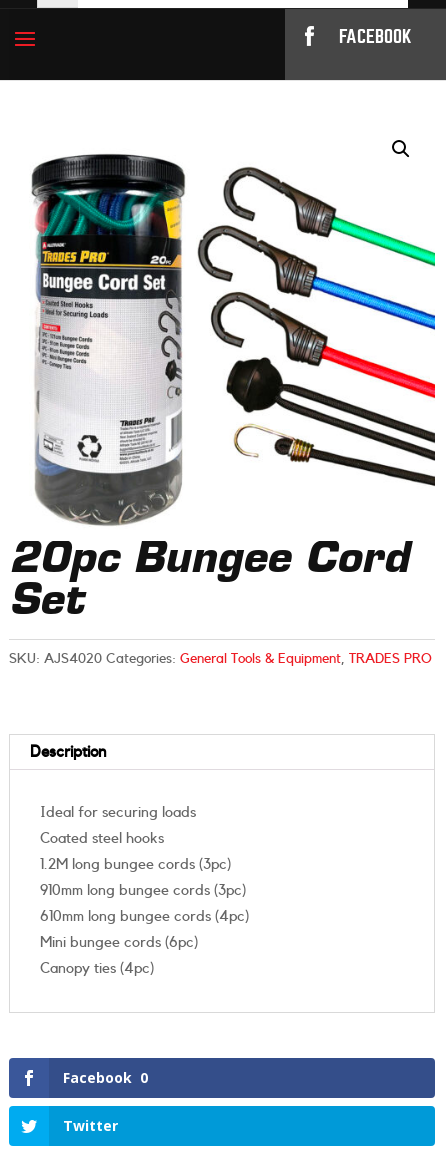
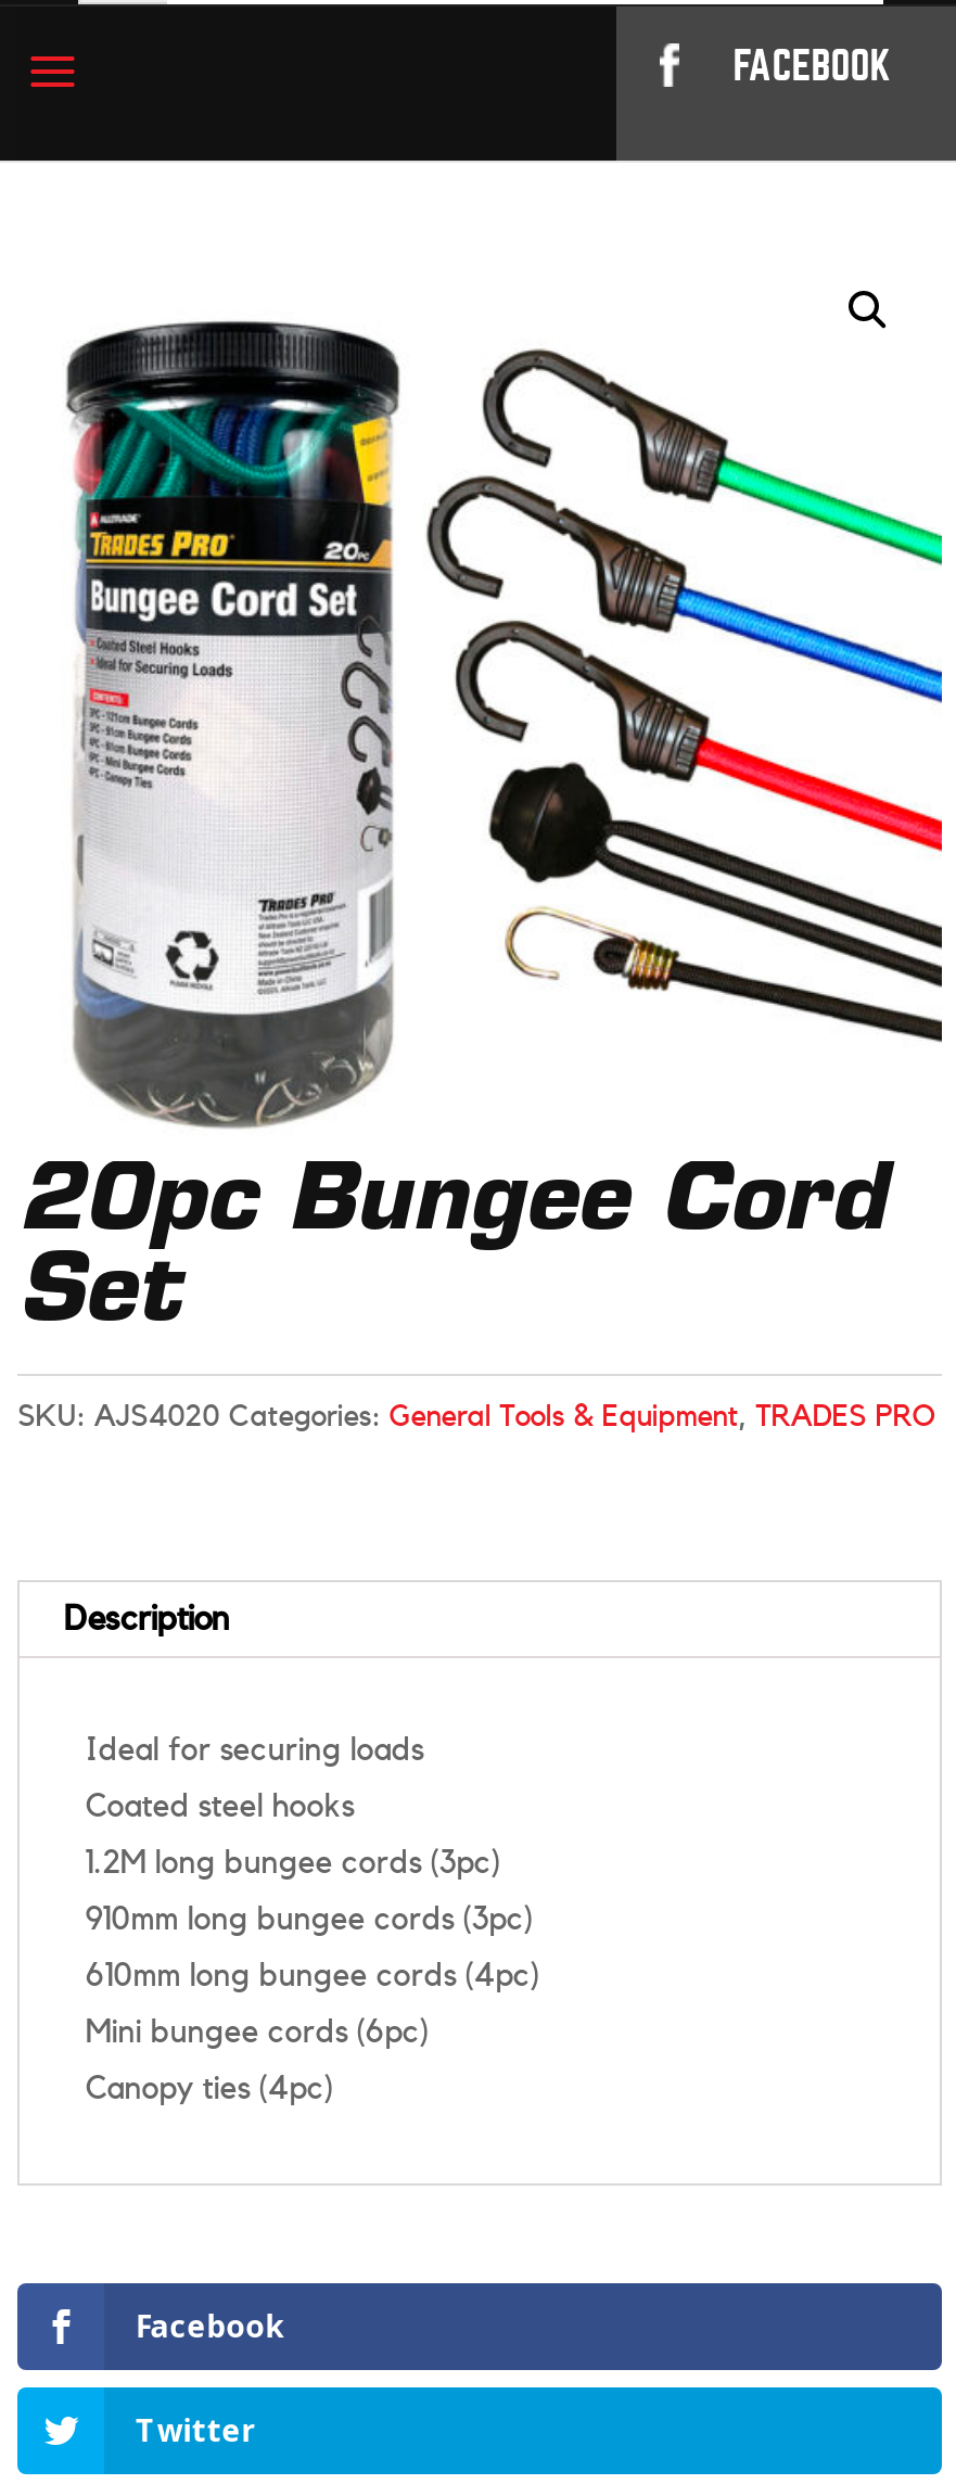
- Facebook 0
+ Facebook
